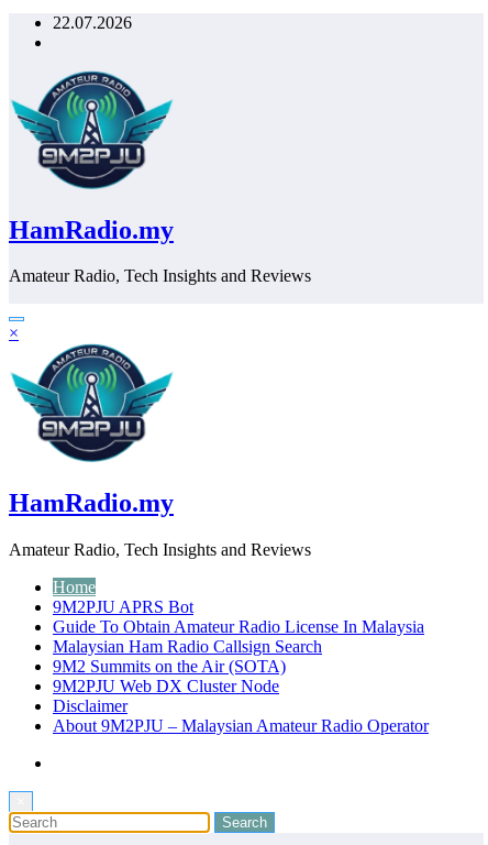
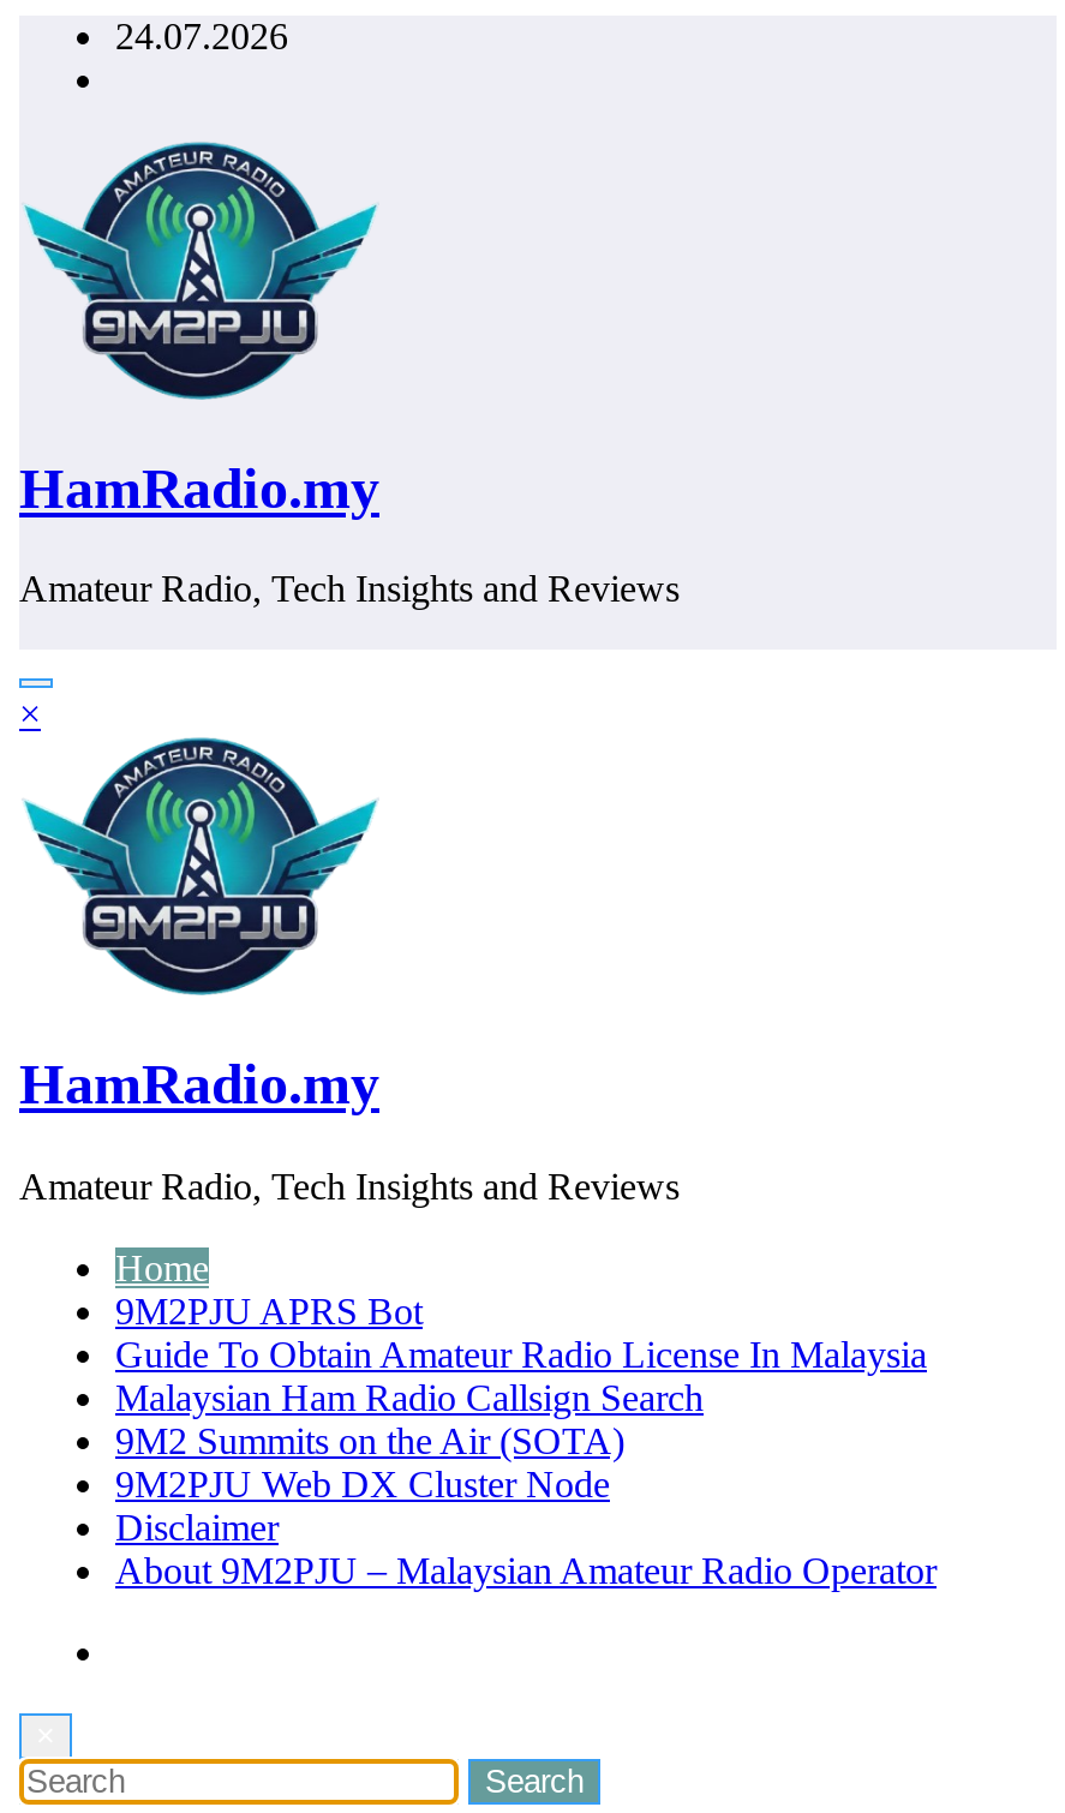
- 22.07.2026
+ 24.07.2026
